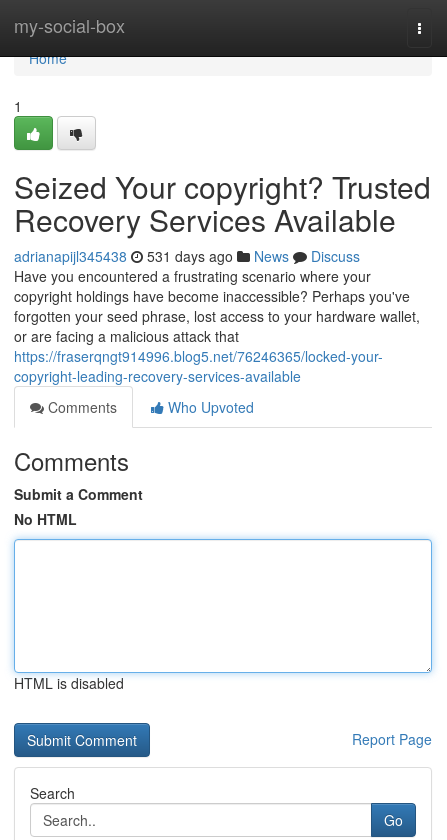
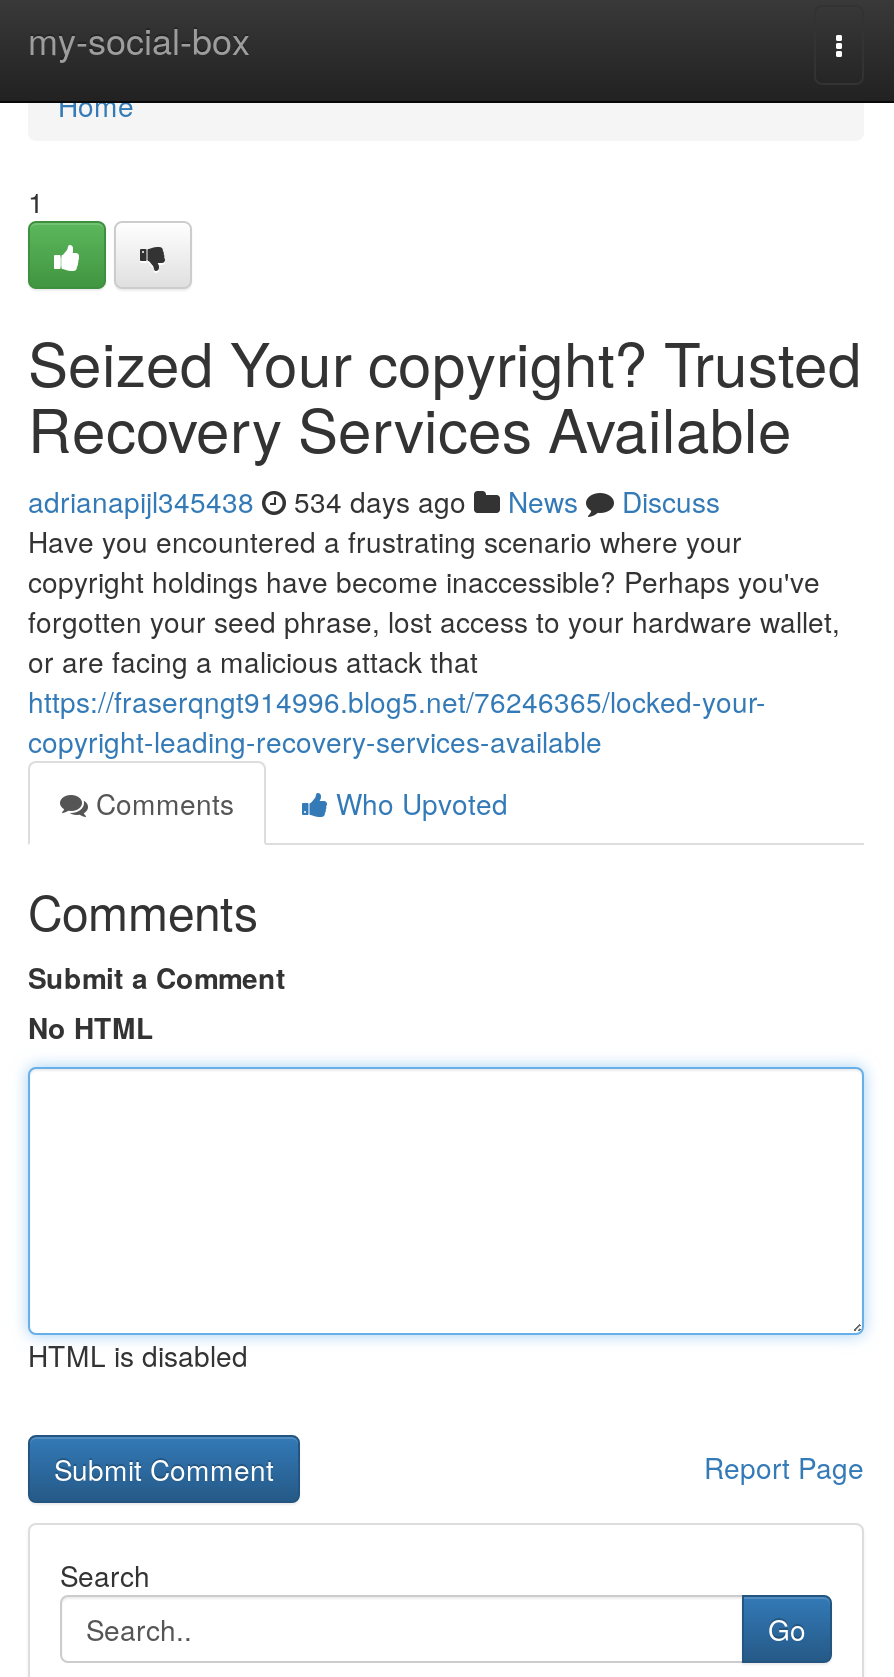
- adrianapijl345438 531 days ago News Discuss
+ adrianapijl345438 534 days ago News Discuss
